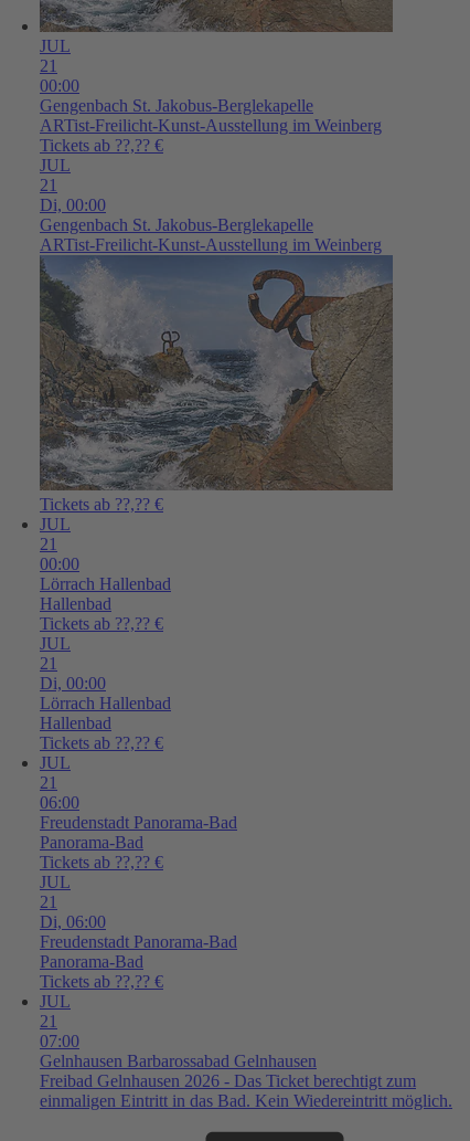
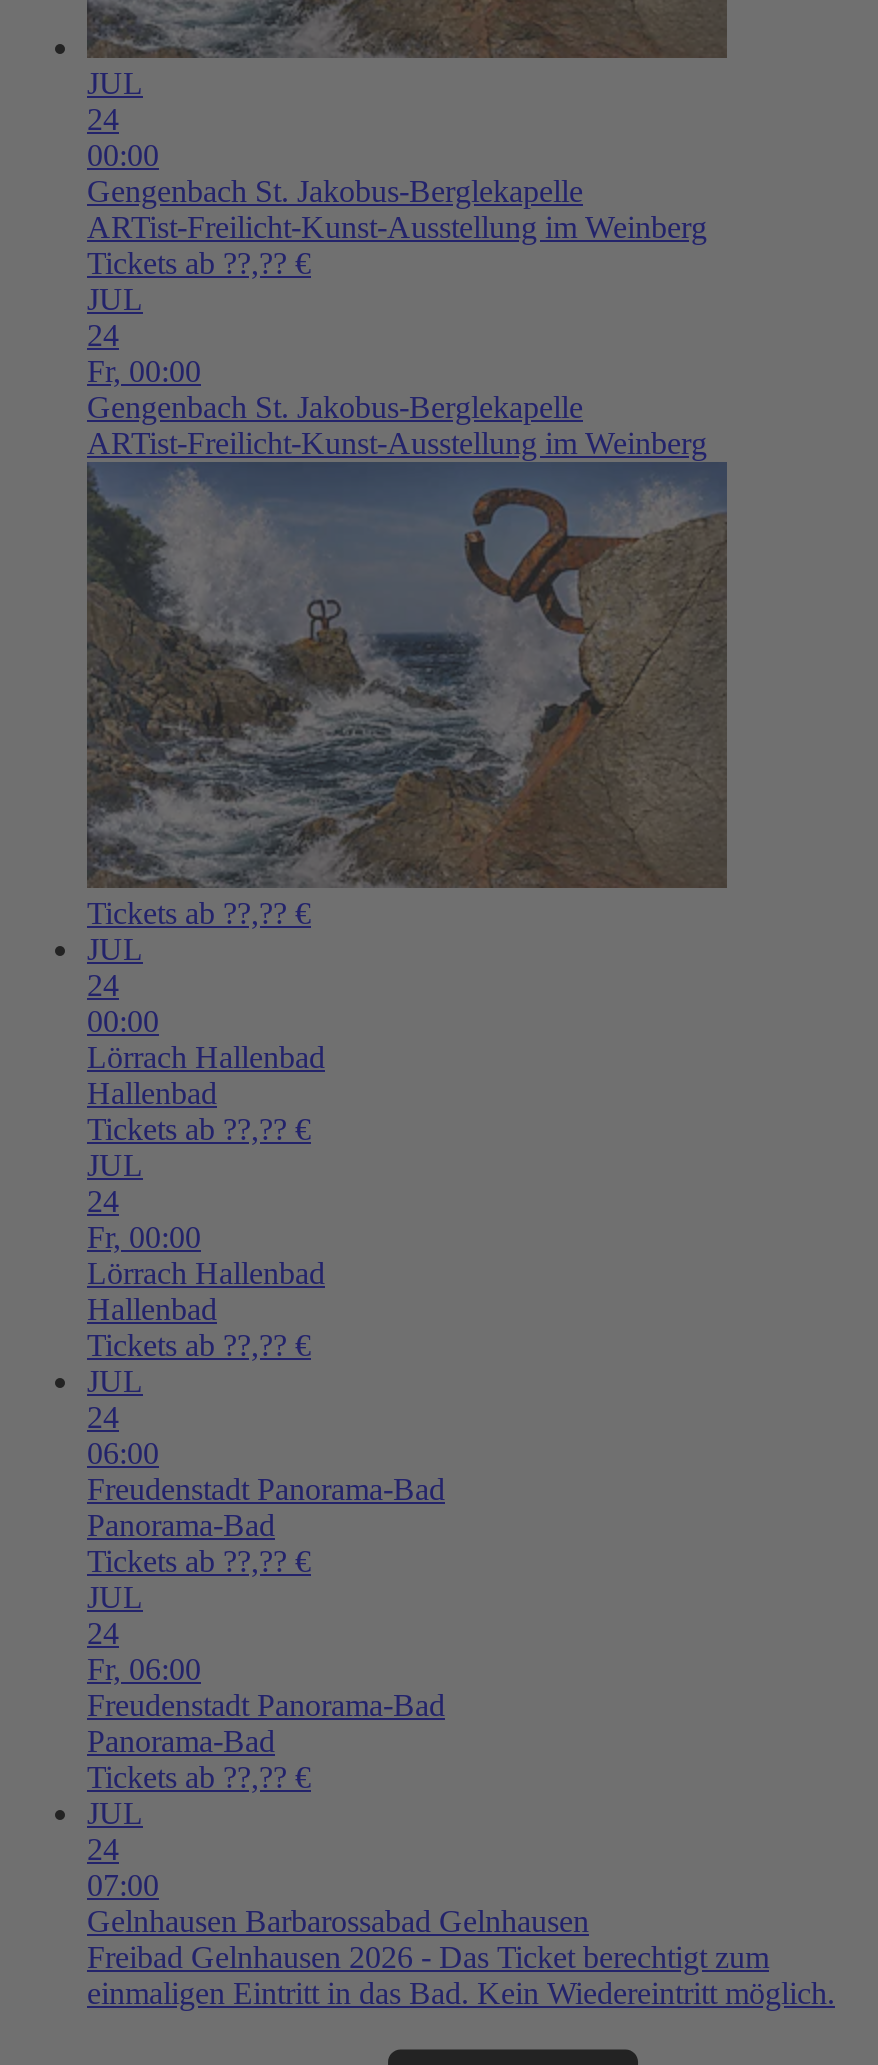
- 21
+ 24

- 21
- Di, 00:00
+ 24
+ Fr, 00:00

- 21
+ 24

- 21
- Di, 00:00
+ 24
+ Fr, 00:00

- 21
+ 24

- 21
- Di, 06:00
+ 24
+ Fr, 06:00

- 21
+ 24
